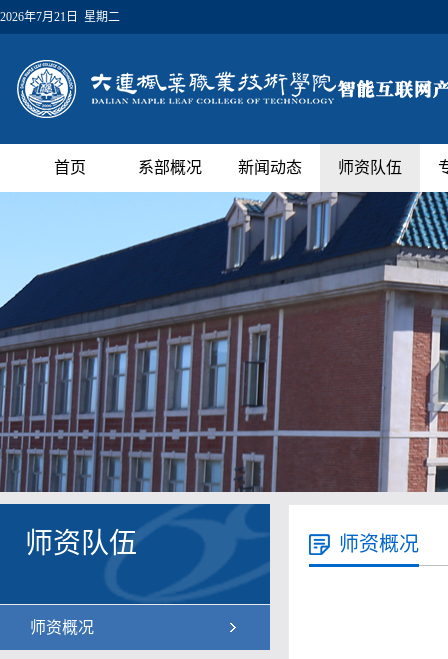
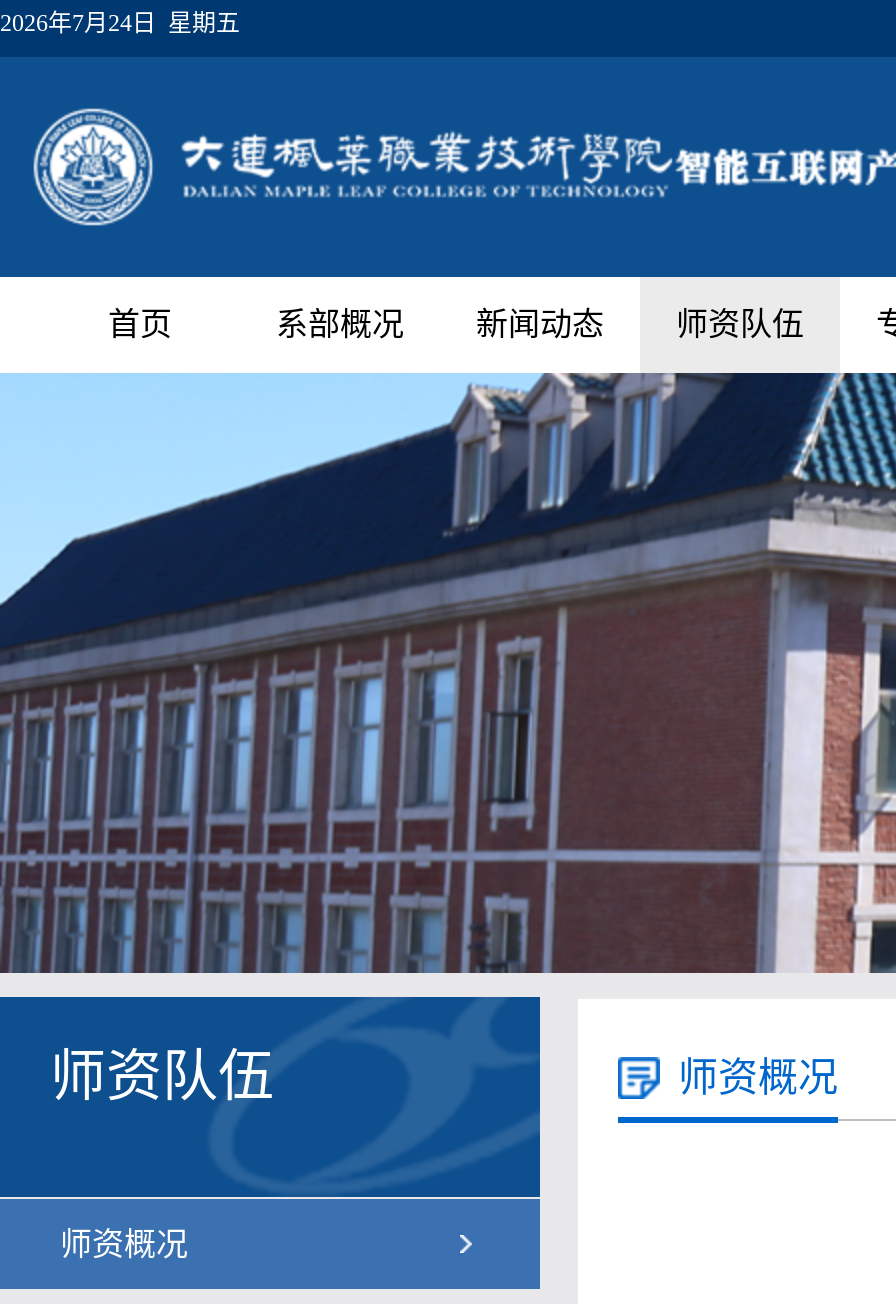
- 2026年7月21日 星期二
+ 2026年7月24日 星期五
